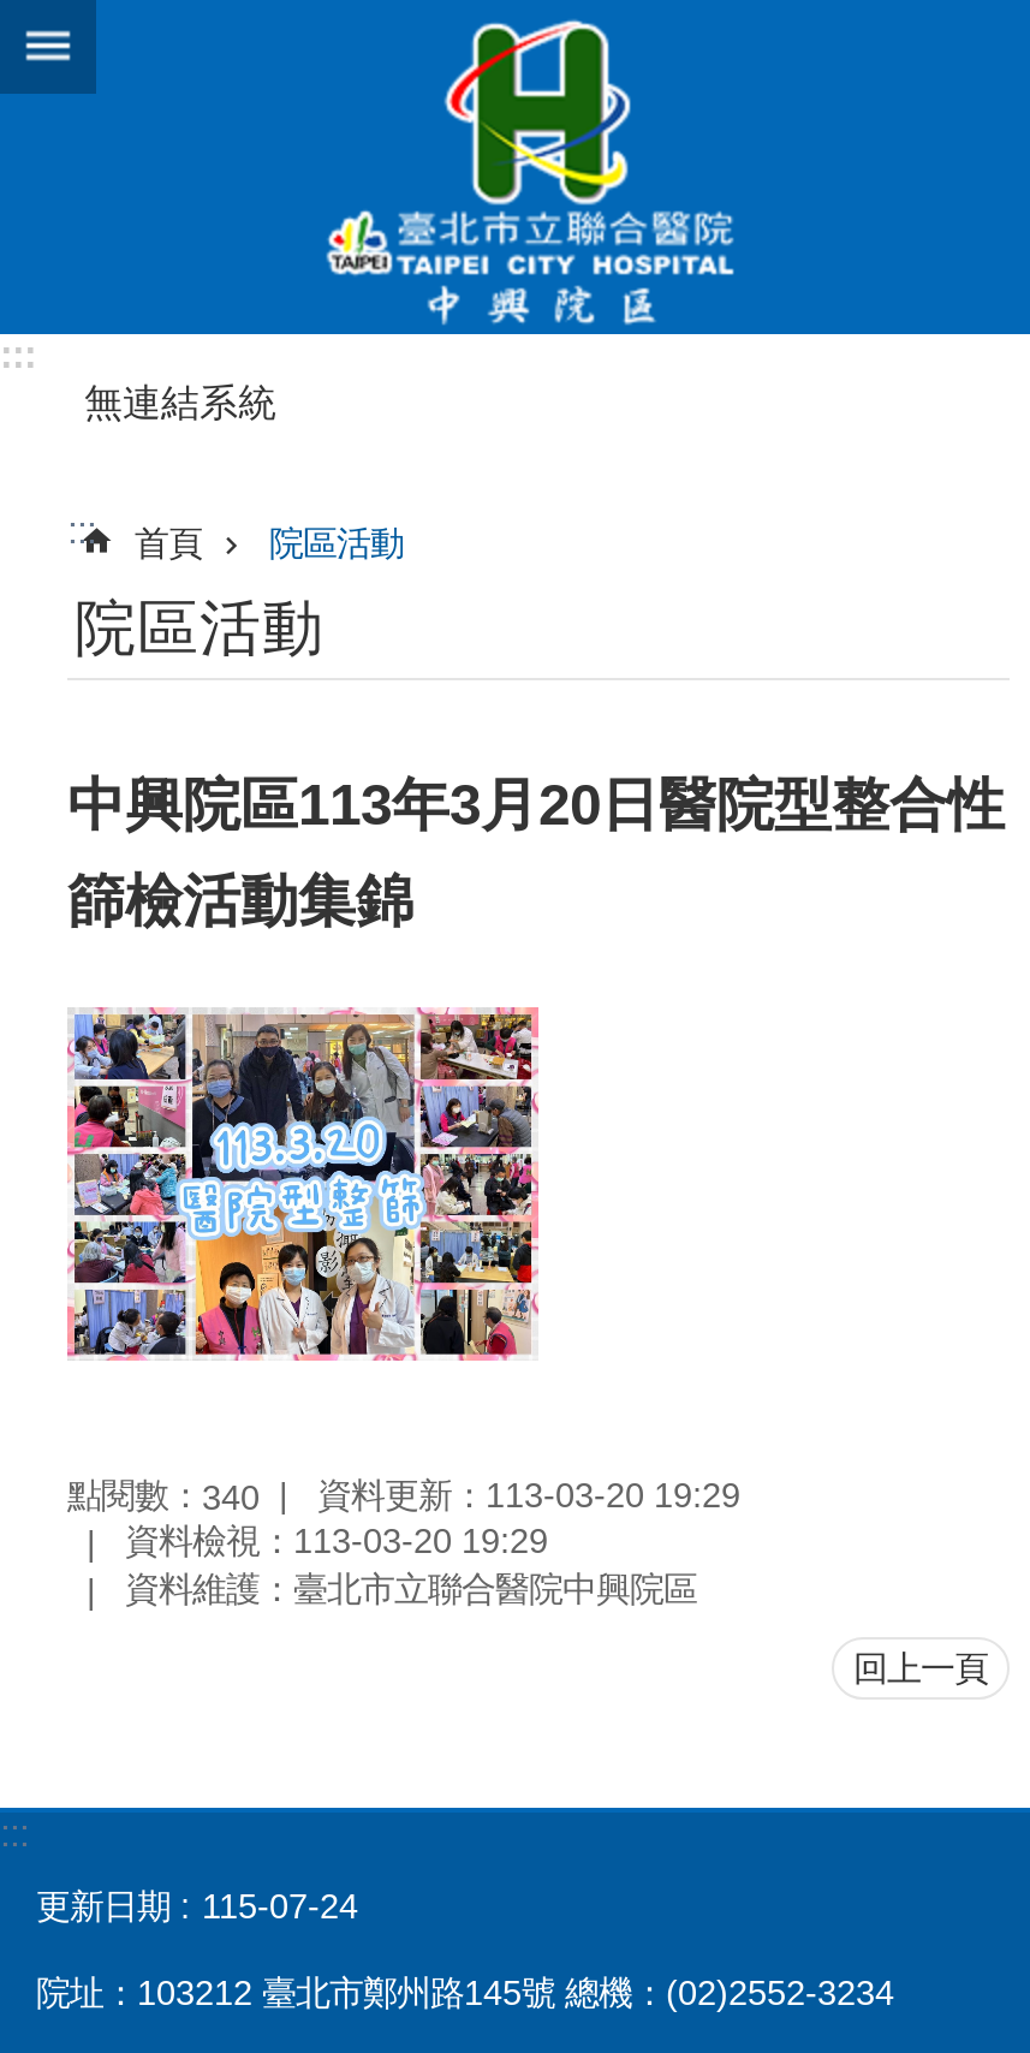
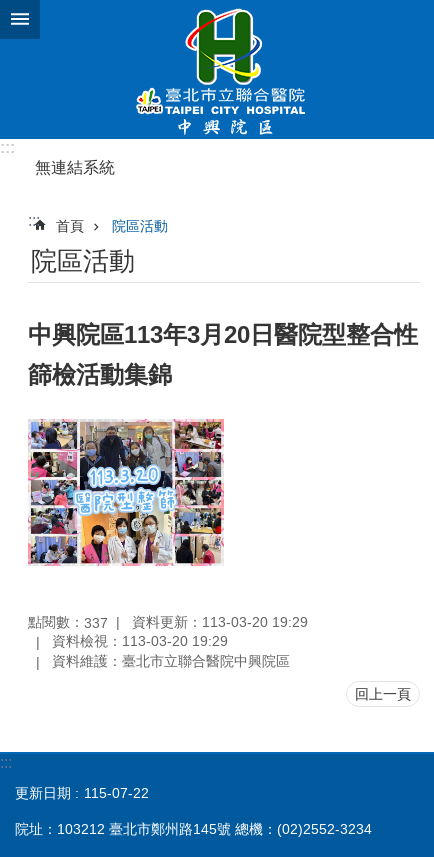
- 點閱數：340
+ 點閱數：337

- 115-07-24
+ 115-07-22
